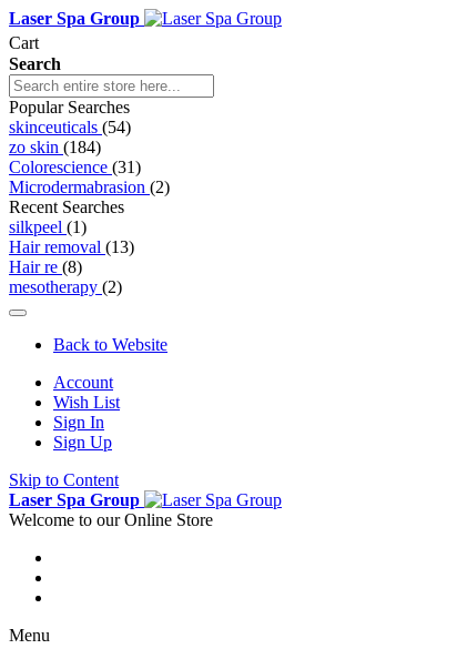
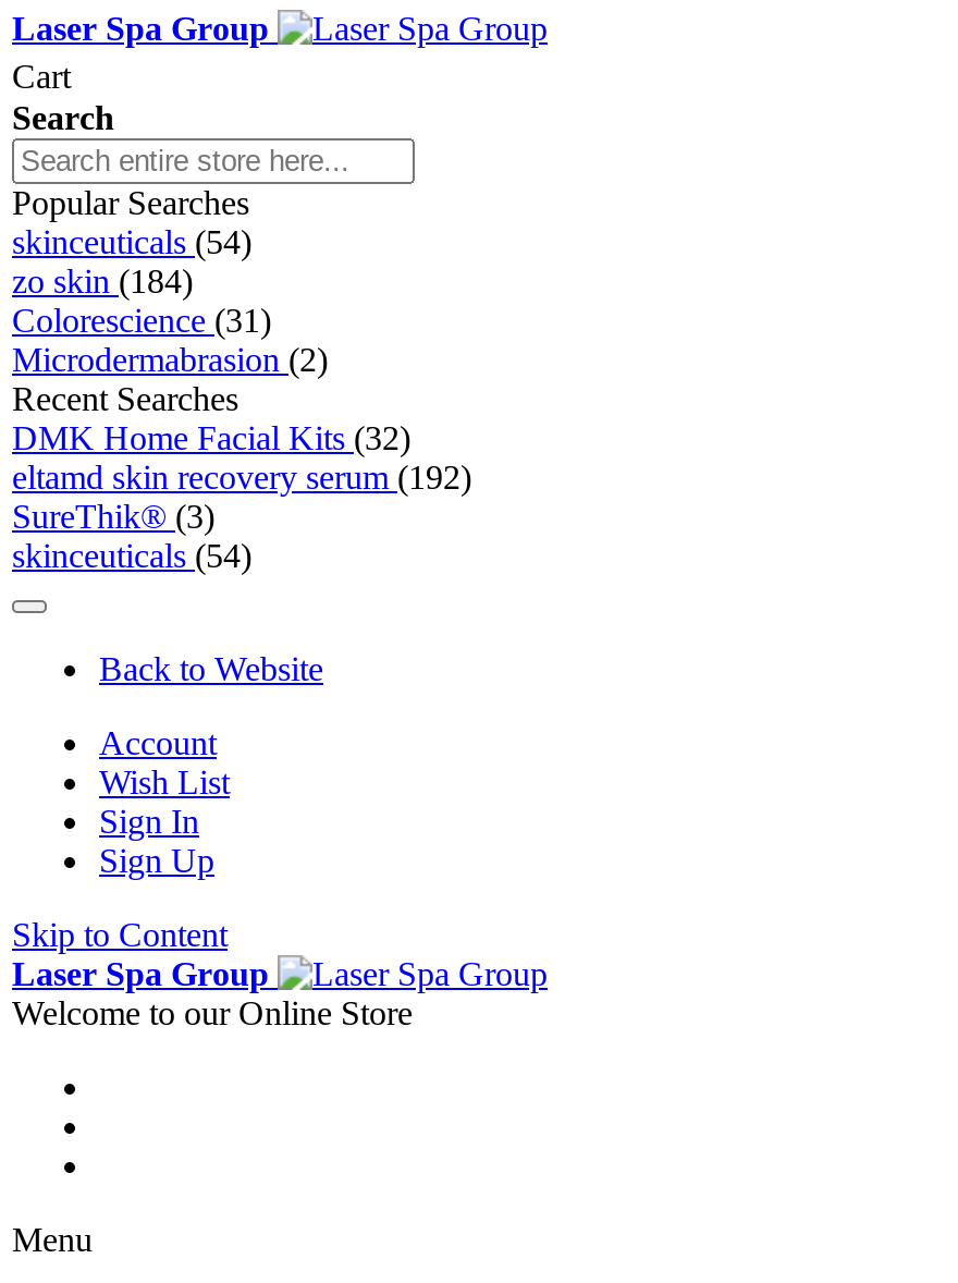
- silkpeel (1)
- Hair removal (13)
- Hair re (8)
- mesotherapy (2)
+ DMK Home Facial Kits (32)
+ eltamd skin recovery serum (192)
+ SureThik® (3)
+ skinceuticals (54)
